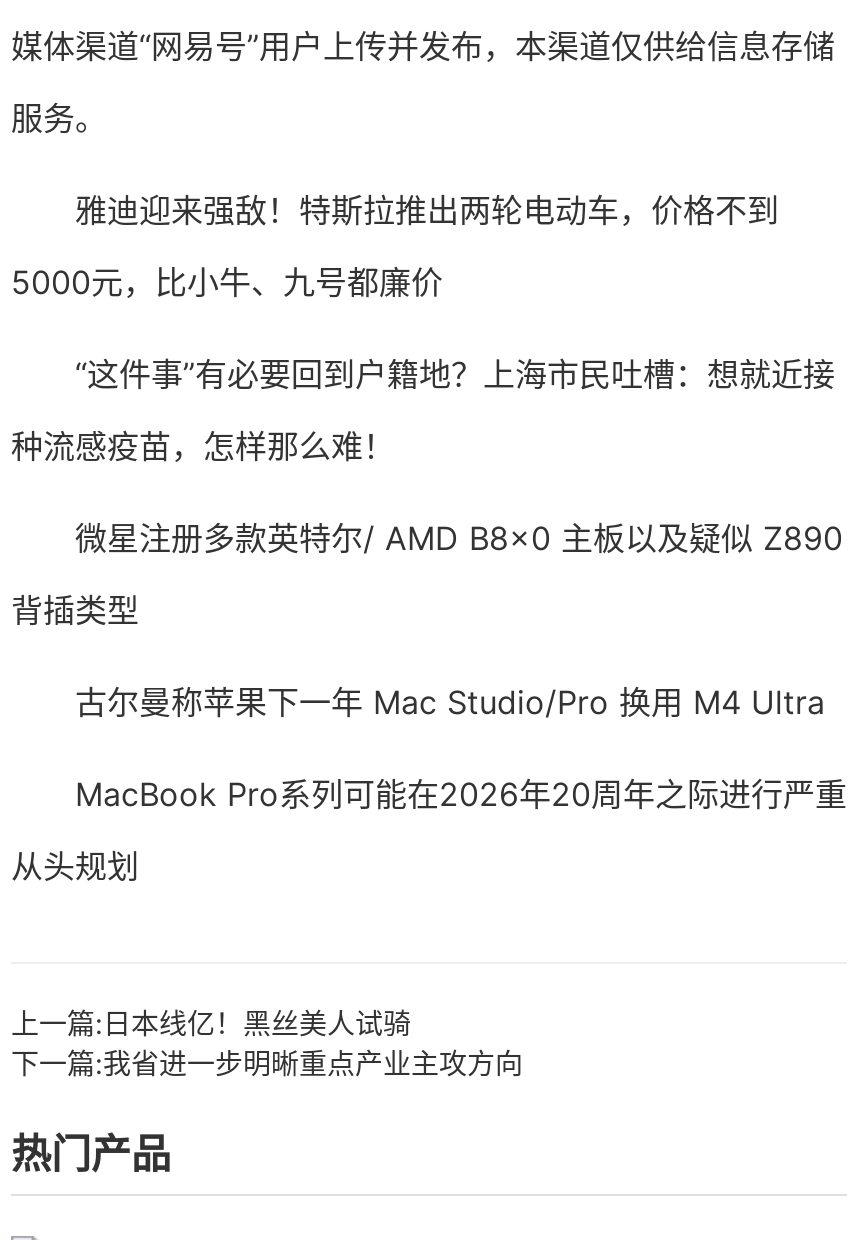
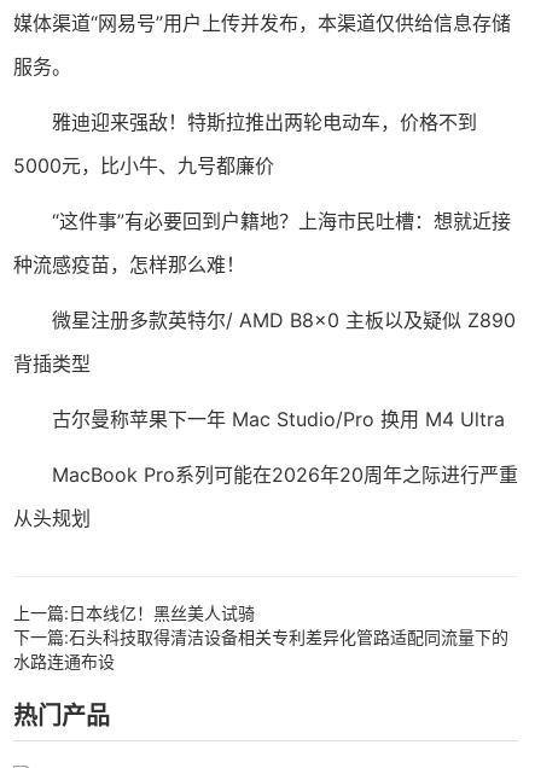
- 下一篇:我省进一步明晰重点产业主攻方向
+ 下一篇:石头科技取得清洁设备相关专利差异化管路适配同流量下的
+ 水路连通布设
